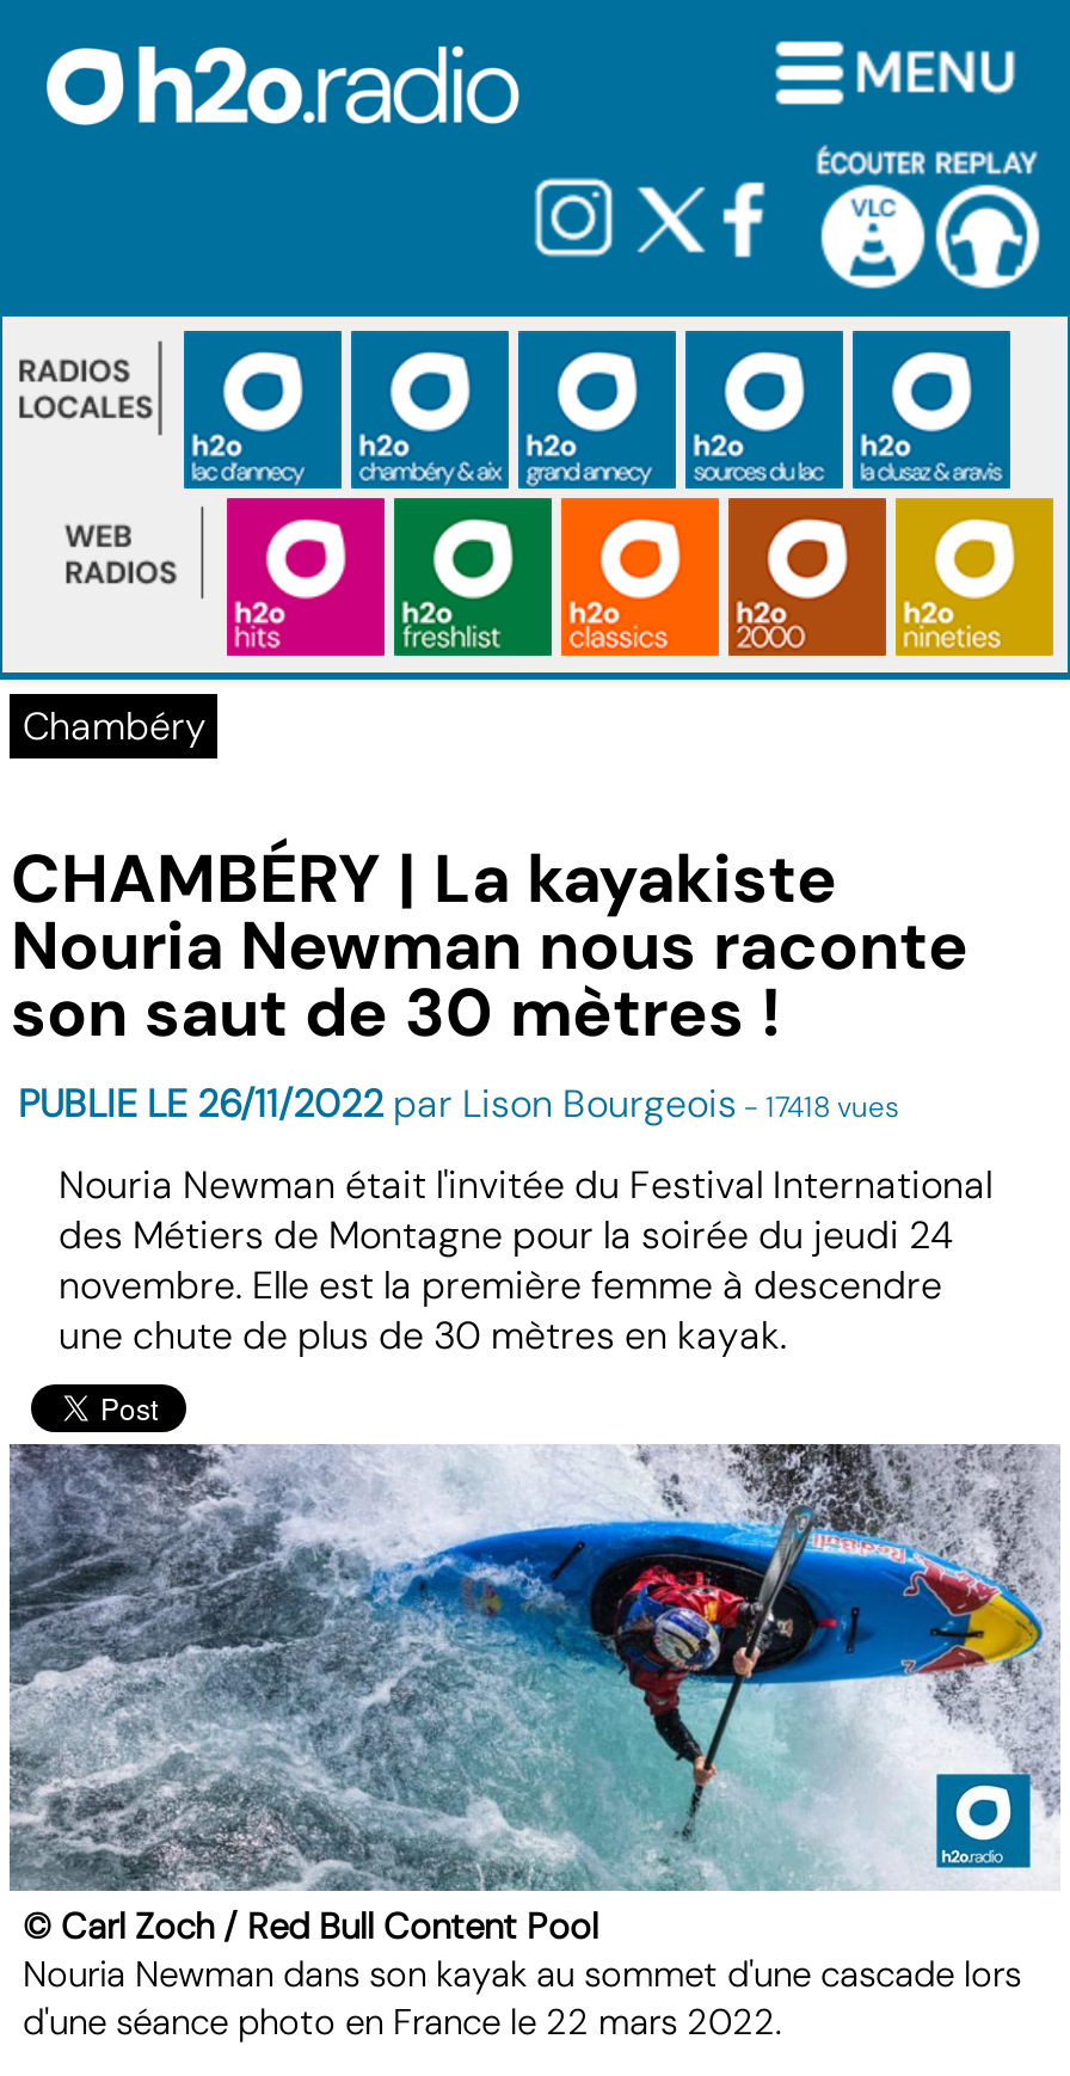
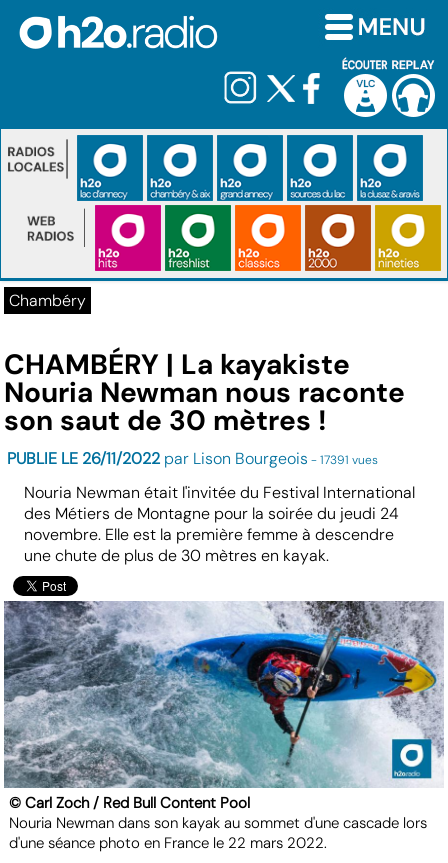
- PUBLIE LE 26/11/2022 par Lison Bourgeois - 17418 vues
+ PUBLIE LE 26/11/2022 par Lison Bourgeois - 17391 vues
